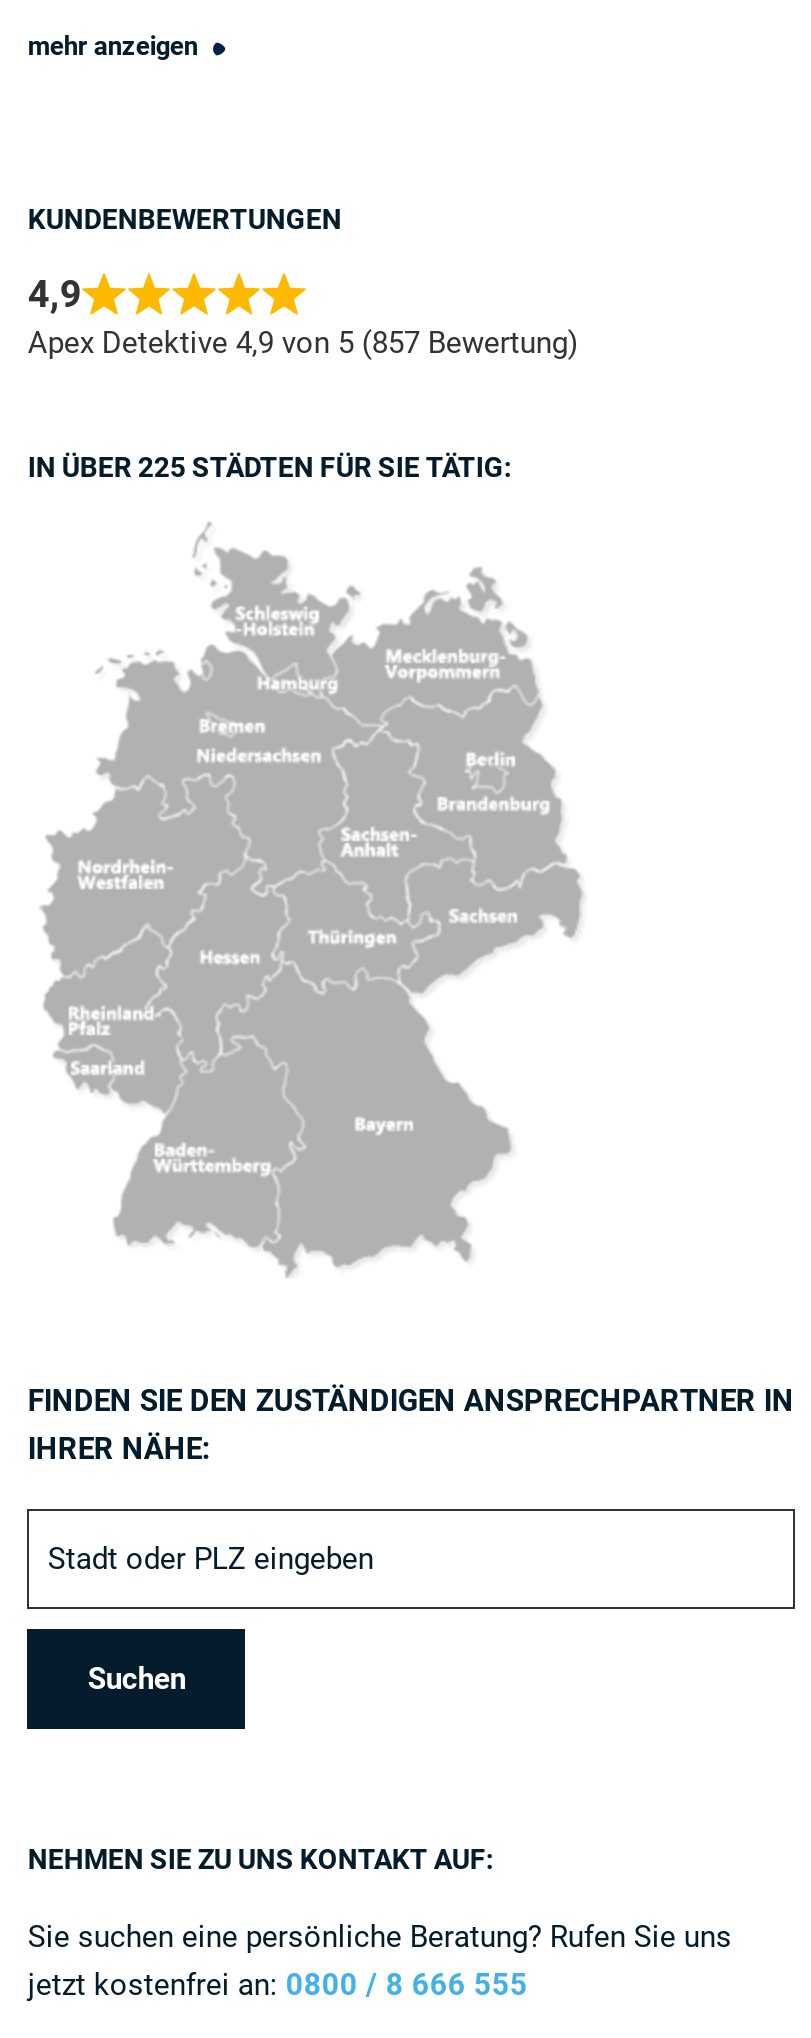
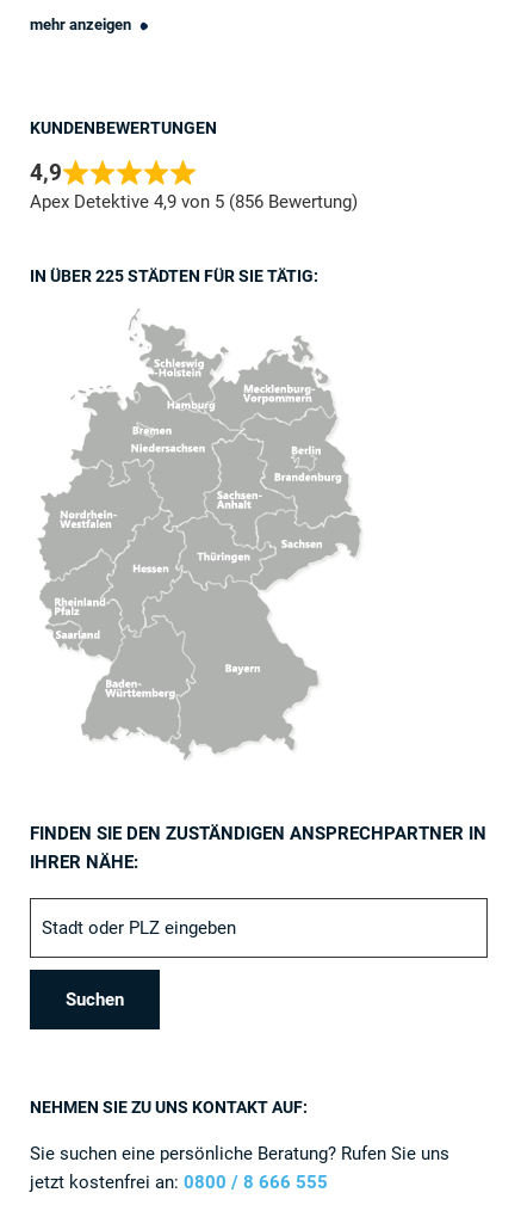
- Apex Detektive 4,9 von 5 (857 Bewertung)
+ Apex Detektive 4,9 von 5 (856 Bewertung)
